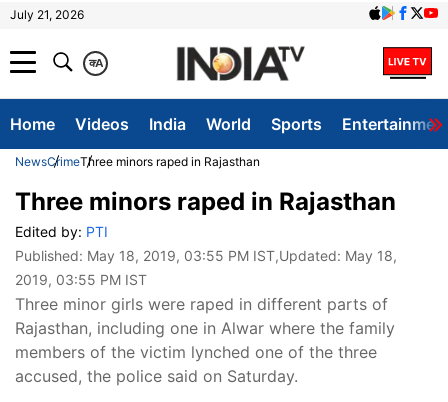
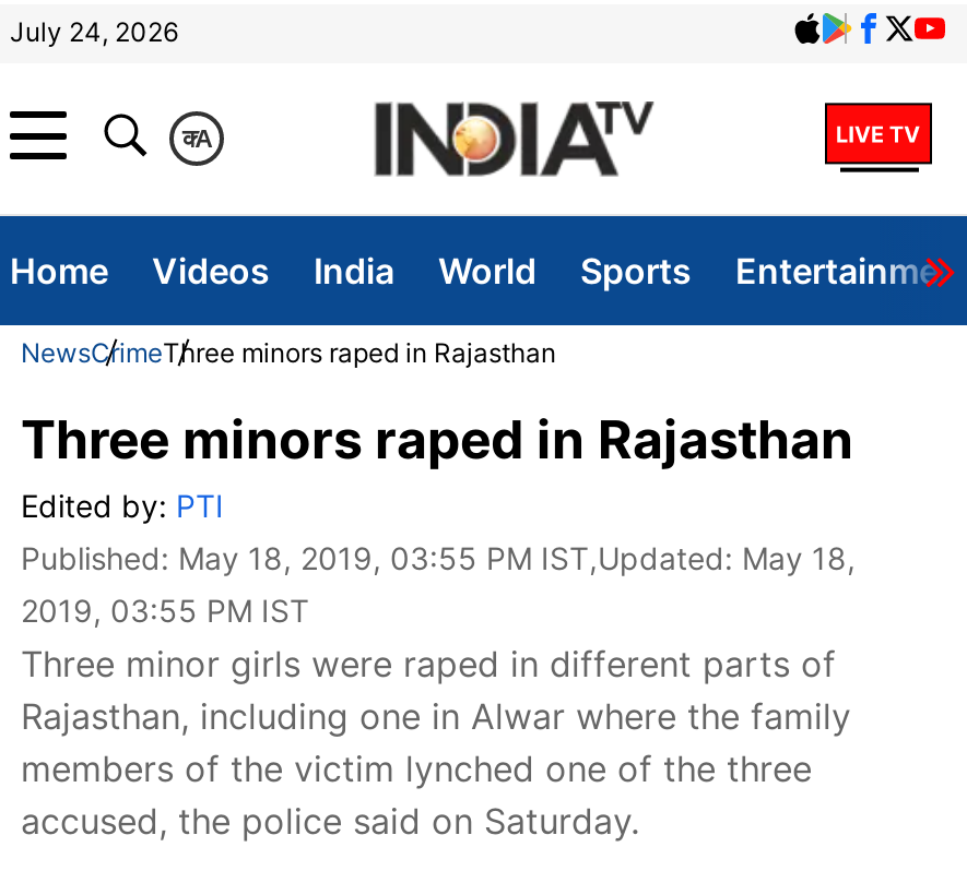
- July 21, 2026
+ July 24, 2026
